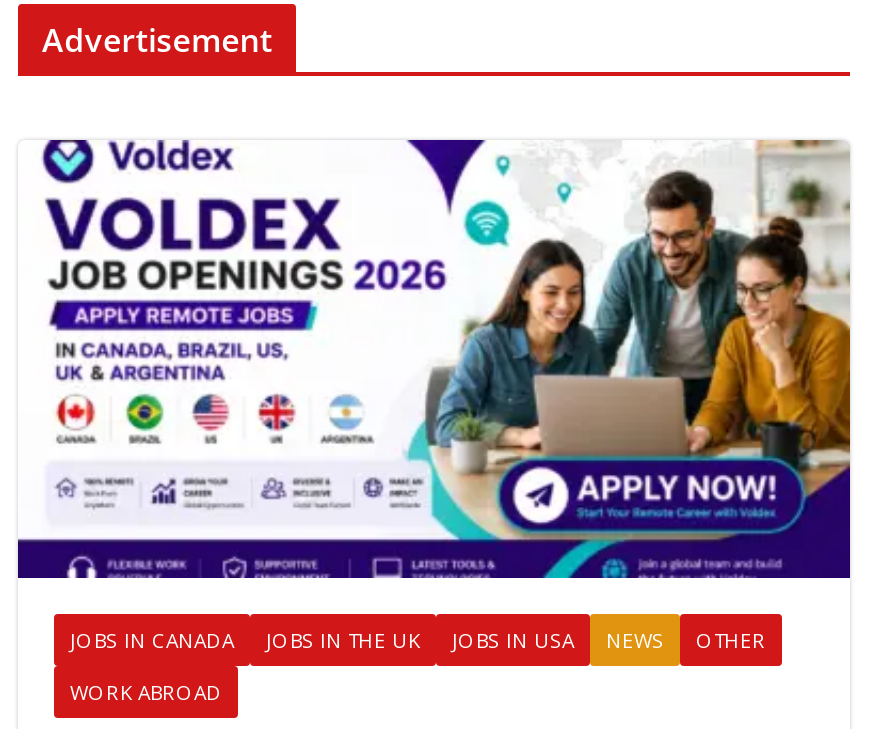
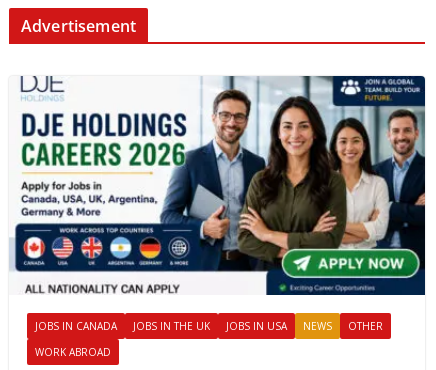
- [image]
+ [image]
